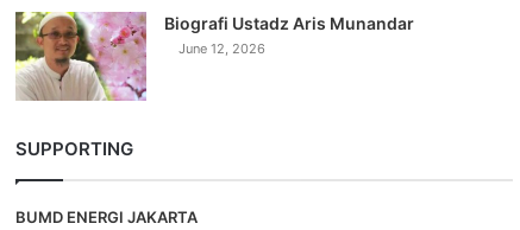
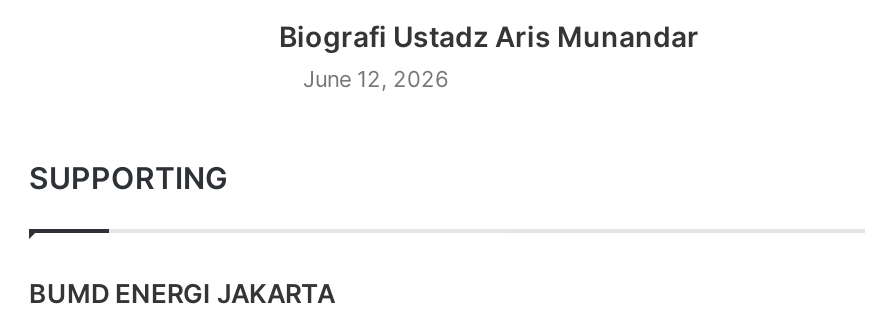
- [image]
